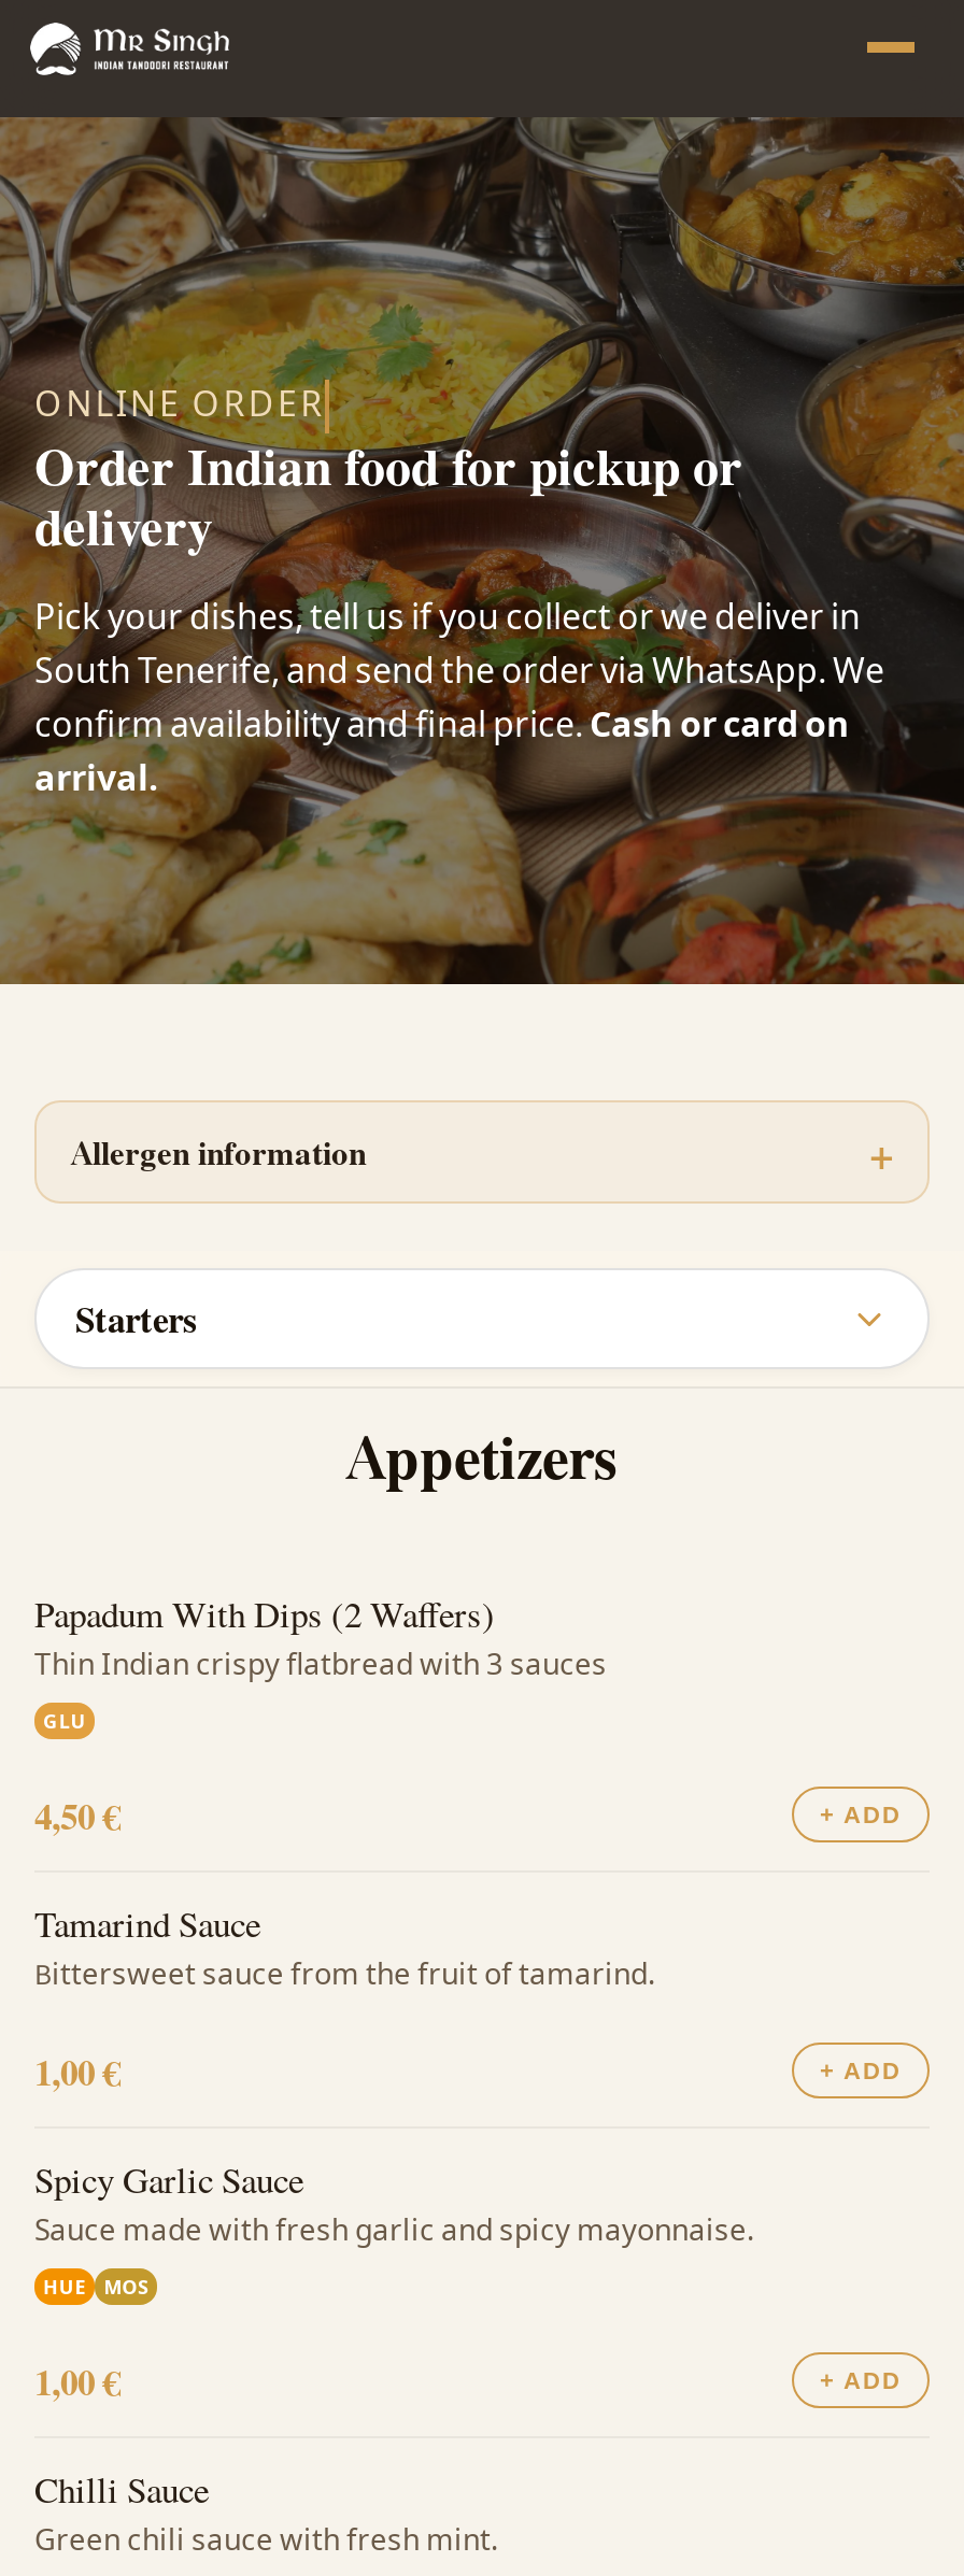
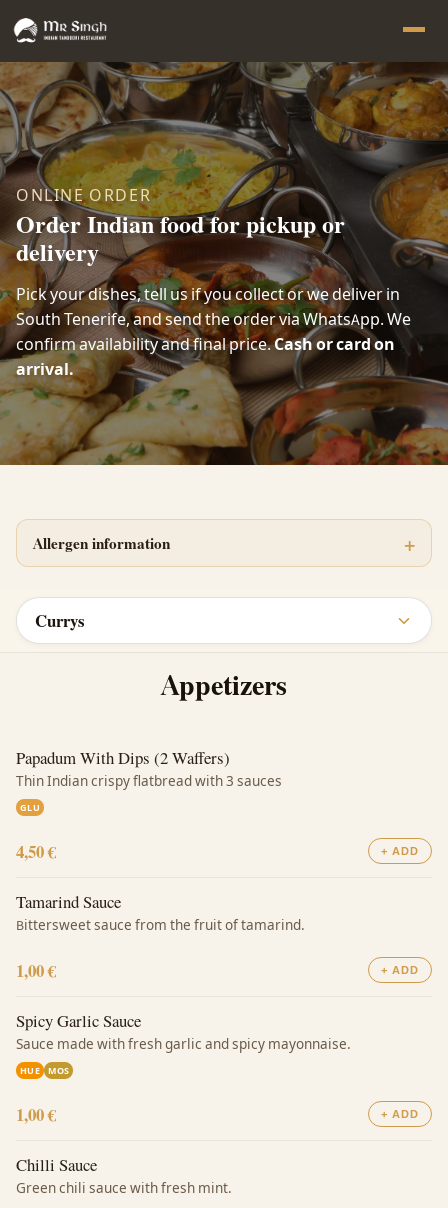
- Starters
+ Currys
